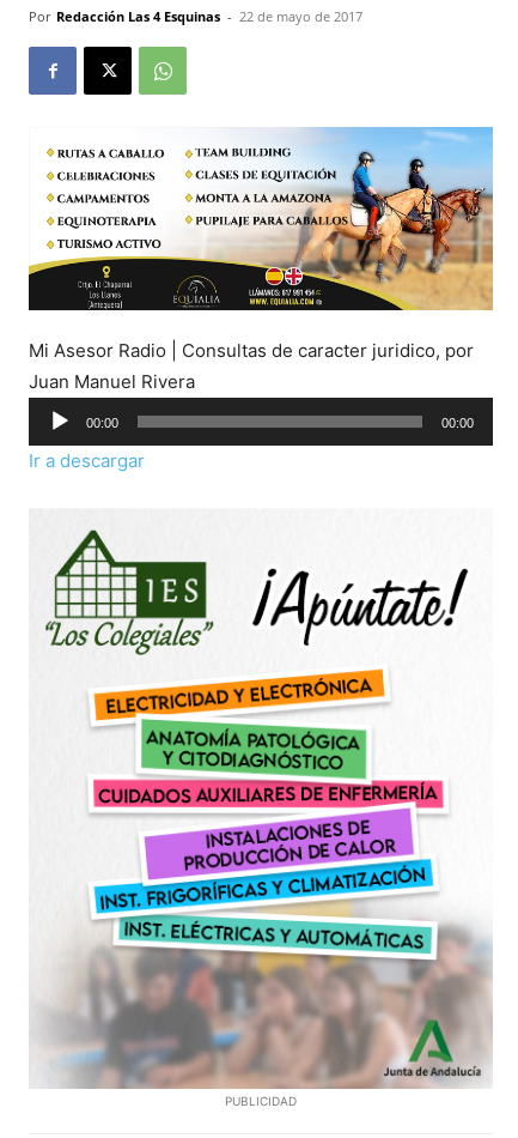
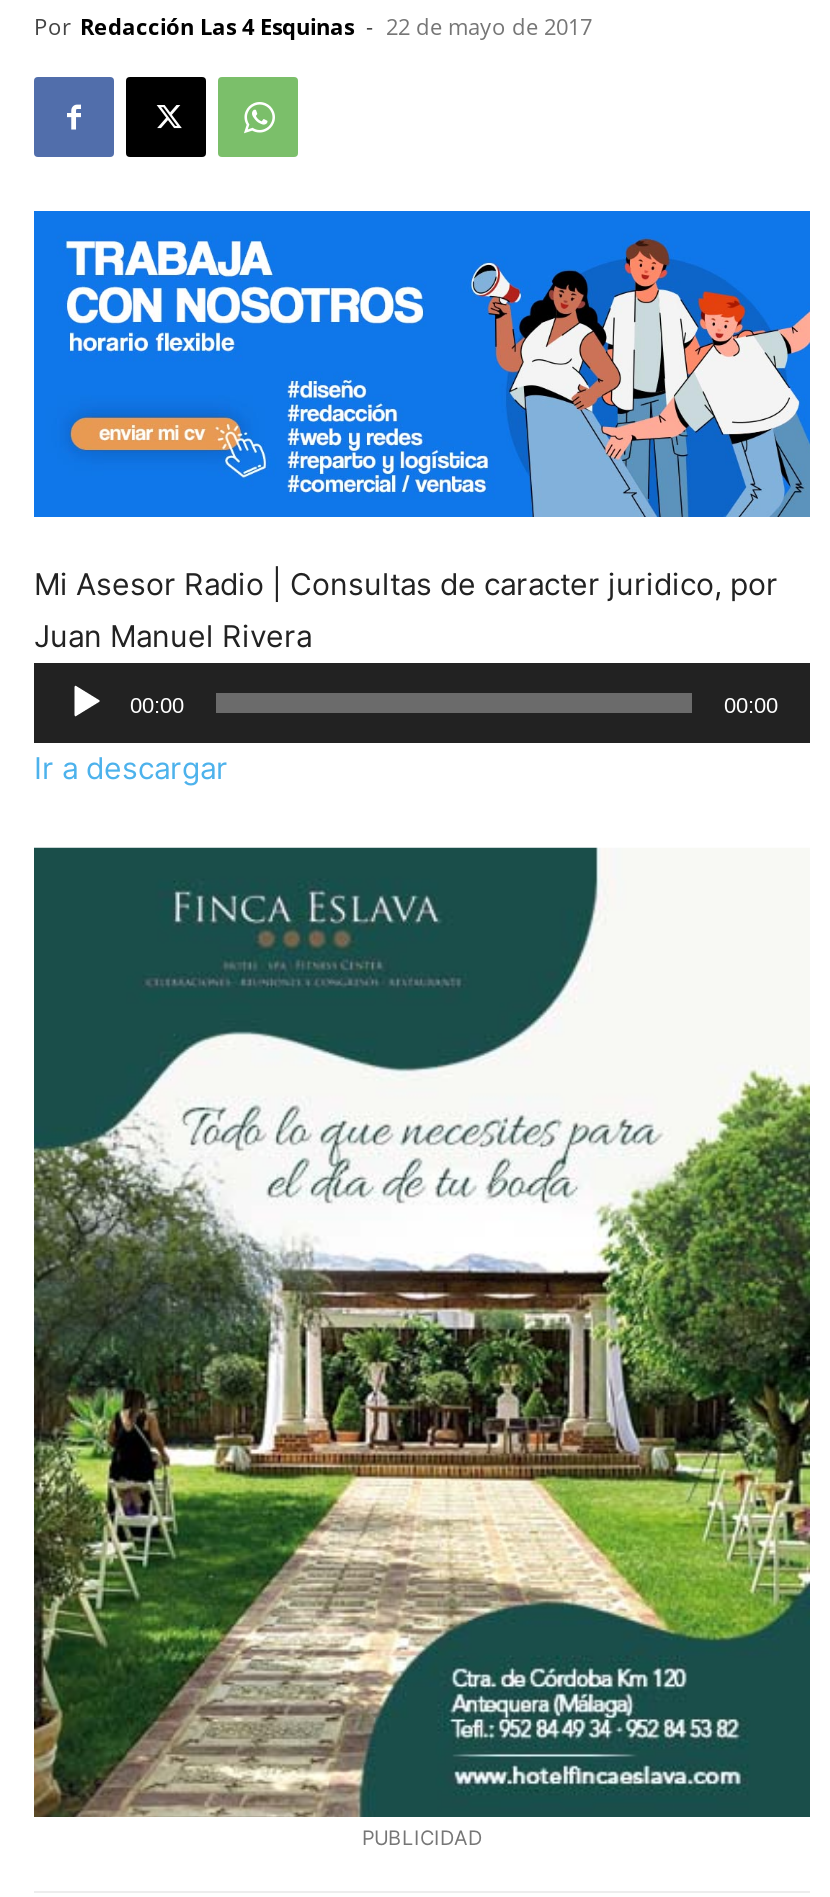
- [image]
+ [image]

- [image]
+ [image]
